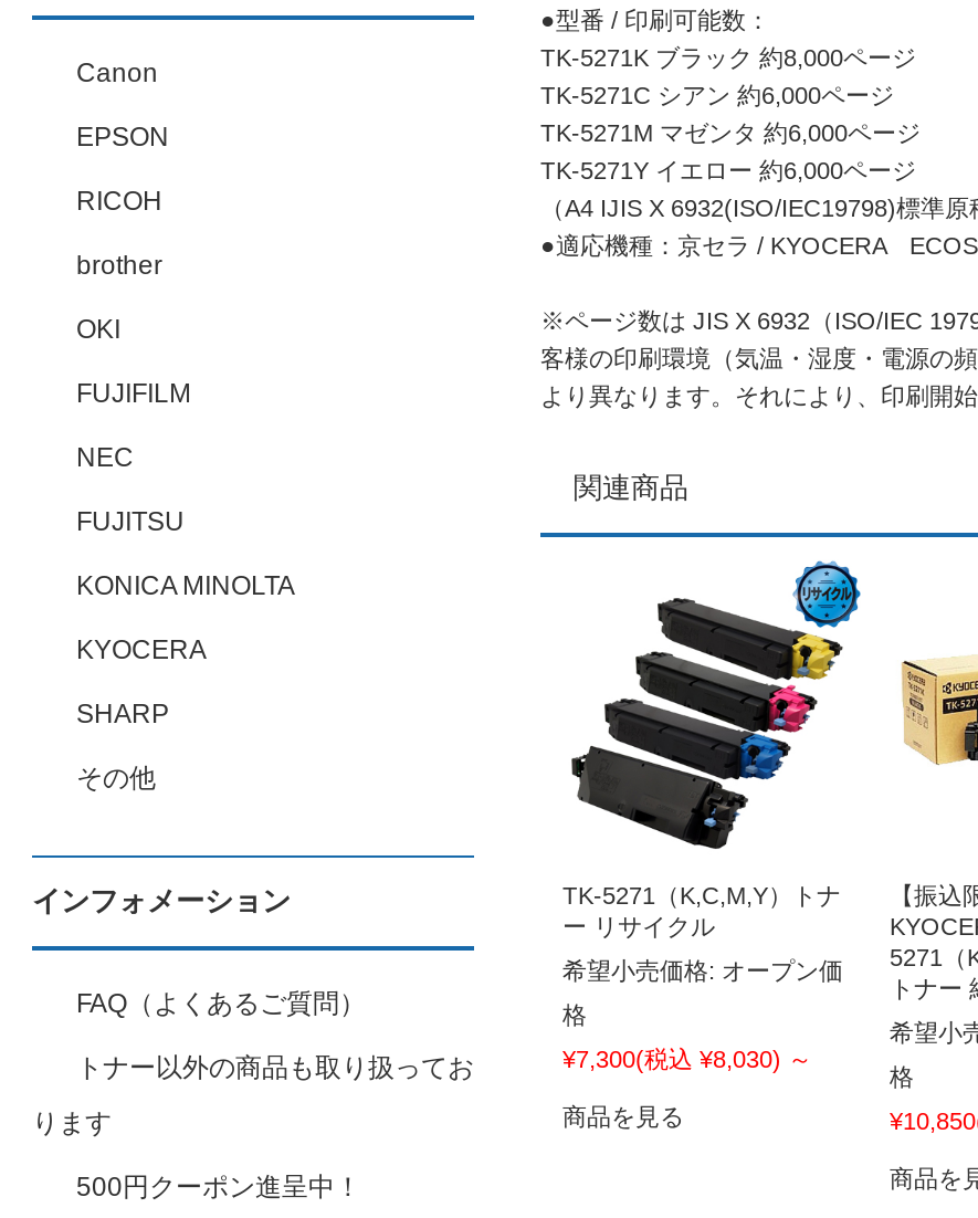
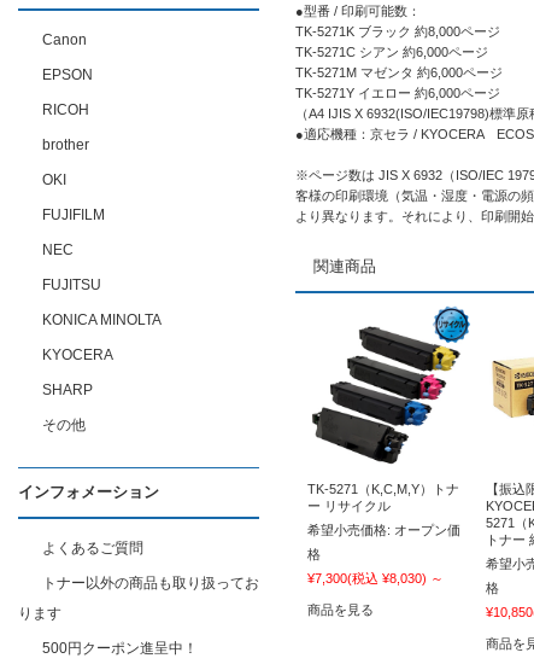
- FAQ（よくあるご質問）
+ よくあるご質問
